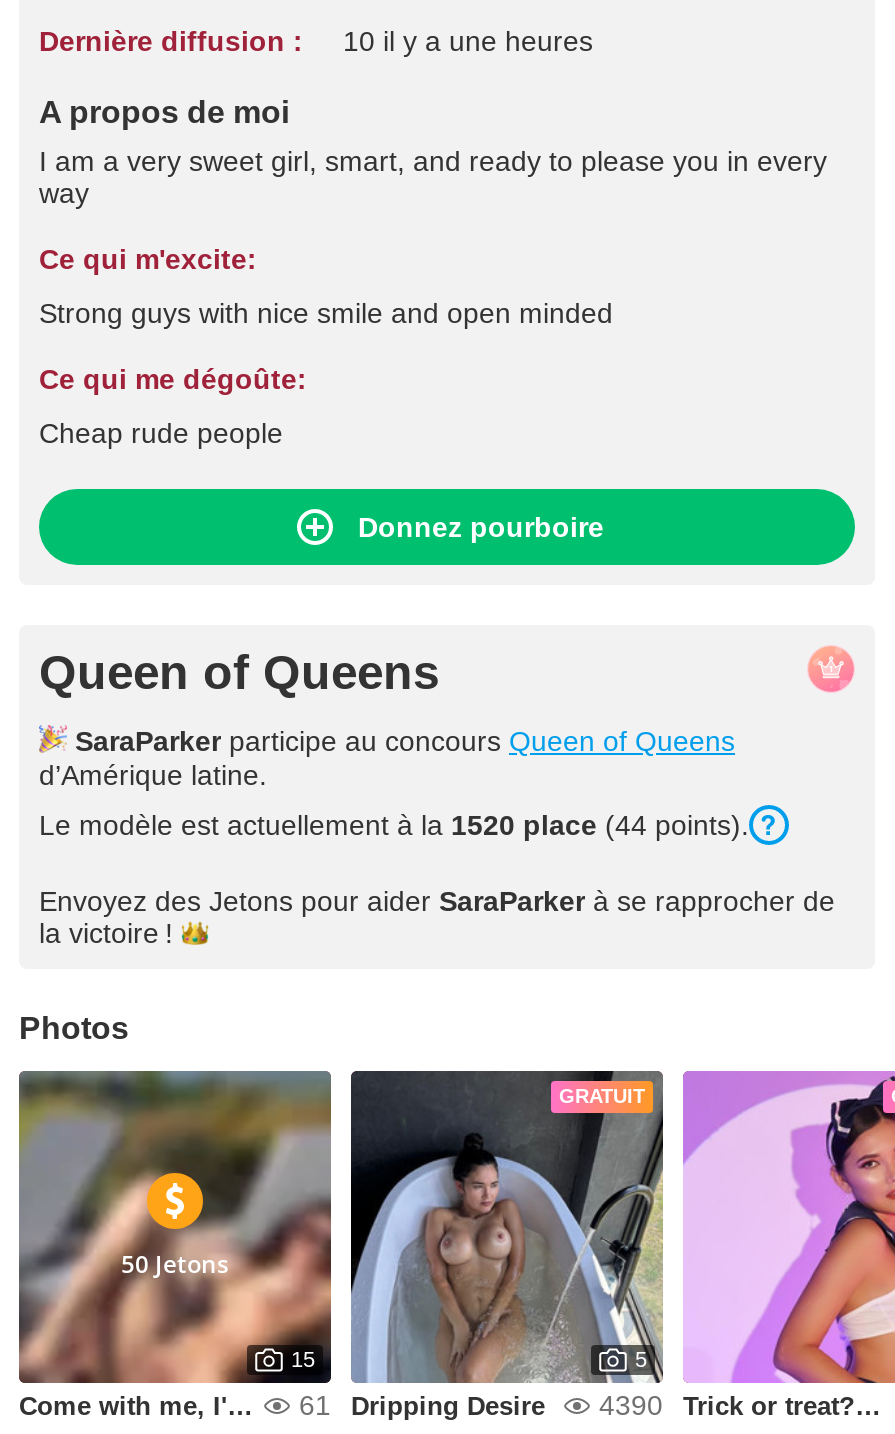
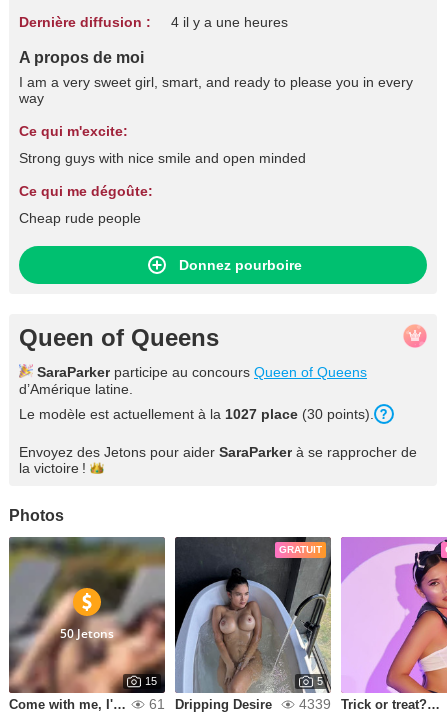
- 10 il y a une heures
+ 4 il y a une heures

- Le modèle est actuellement à la 1520 place (44 points).
+ Le modèle est actuellement à la 1027 place (30 points).

- 4390
+ 4339
